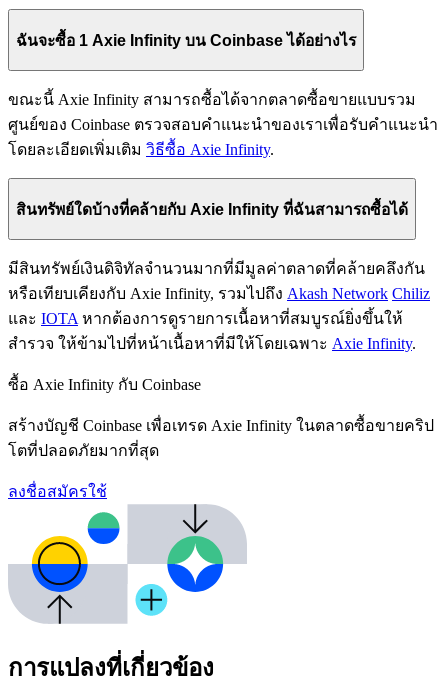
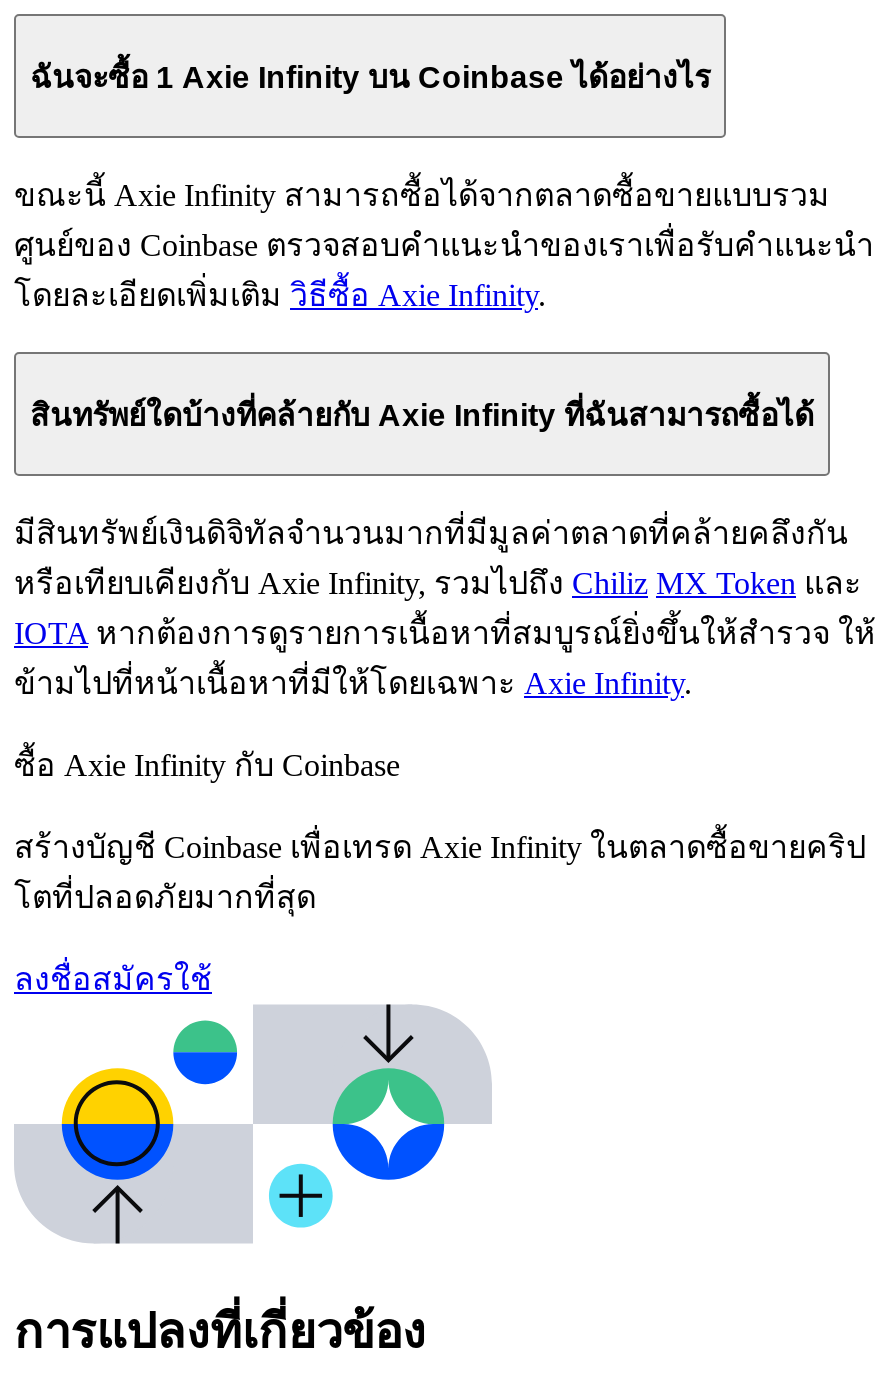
- หรือเทียบเคียงกับ Axie Infinity, รวมไปถึงAkash Network Chiliz
+ หรือเทียบเคียงกับ Axie Infinity, รวมไปถึงChiliz MX Tokenและ

- และIOTAหากต้องการดูรายการเนื้อหาที่สมบูรณ์ยิ่งขึ้นให้
+ IOTAหากต้องการดูรายการเนื้อหาที่สมบูรณ์ยิ่งขึ้นให้สำรวจ ให้

- สำรวจ ให้ข้ามไปที่หน้าเนื้อหาที่มีให้โดยเฉพาะAxie Infinity.
+ ข้ามไปที่หน้าเนื้อหาที่มีให้โดยเฉพาะAxie Infinity.
